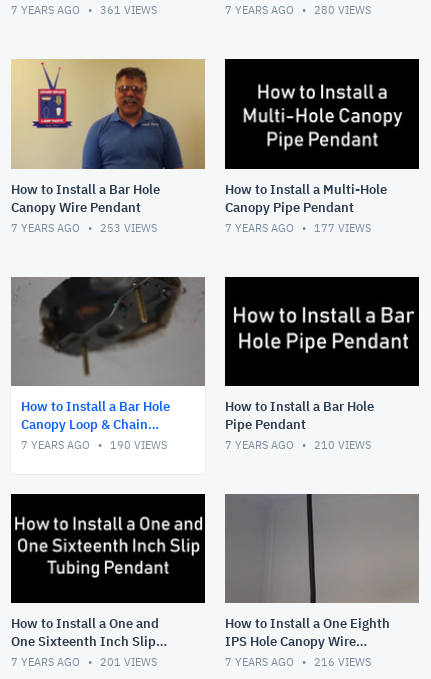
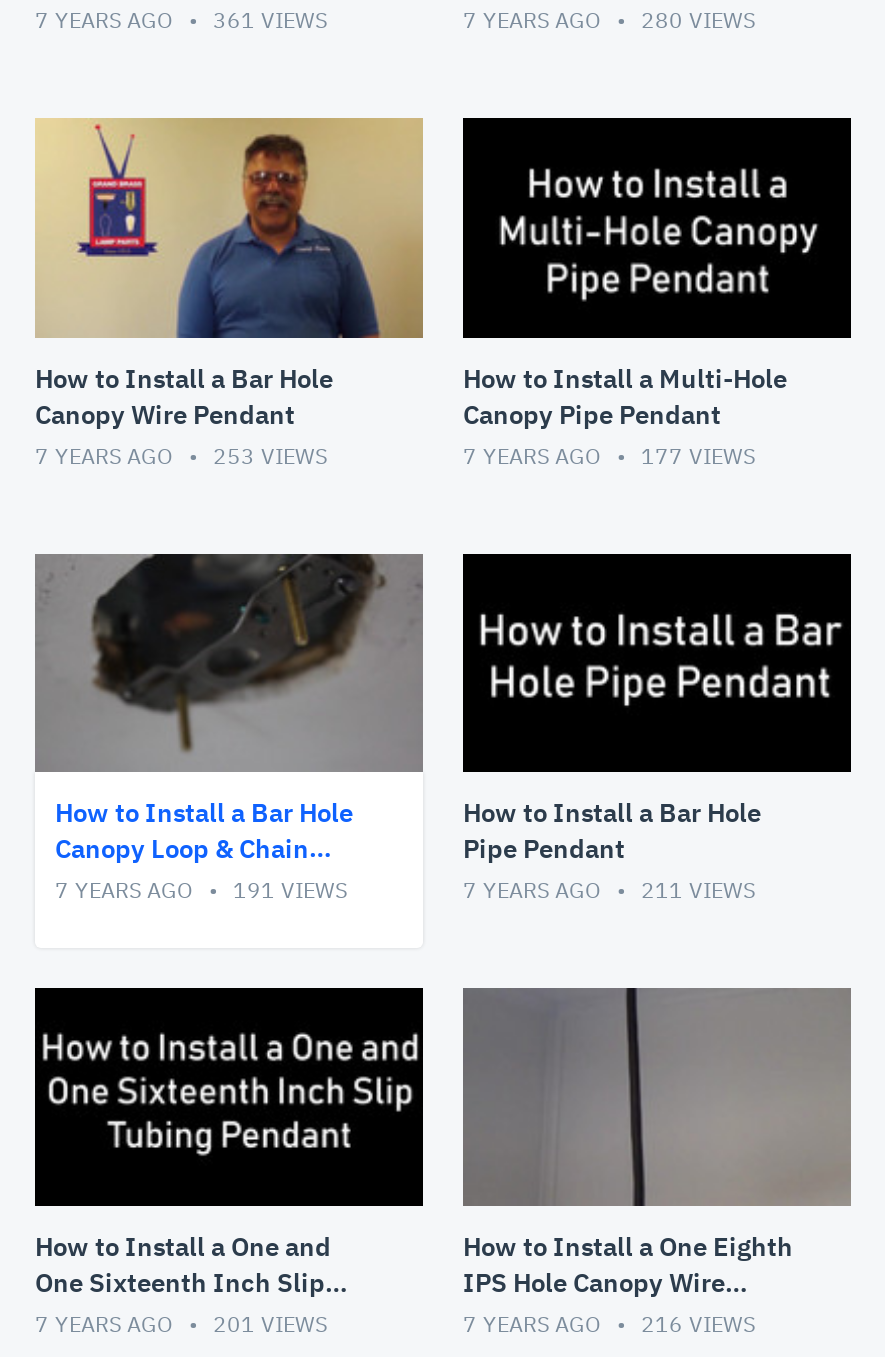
- 190 VIEWS
+ 191 VIEWS

- 7 YEARS AGO 210 VIEWS
+ 7 YEARS AGO 211 VIEWS
